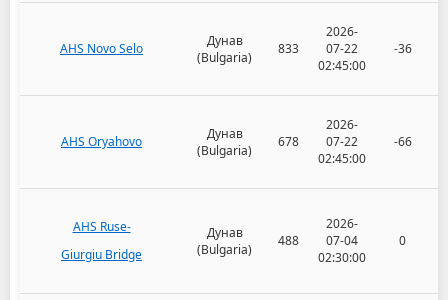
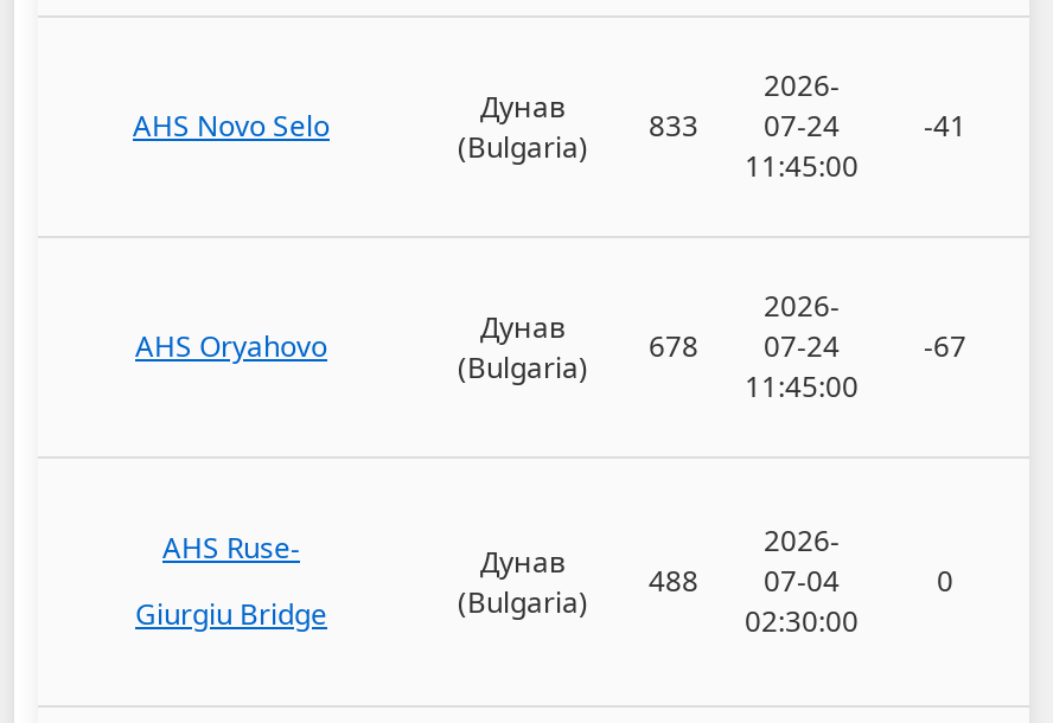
- 833 07-22
+ 833 07-24

- -36
+ -41

- 02:45:00
+ 11:45:00

- 678 07-22
+ 678 07-24

- -66
+ -67

- 02:45:00
+ 11:45:00
